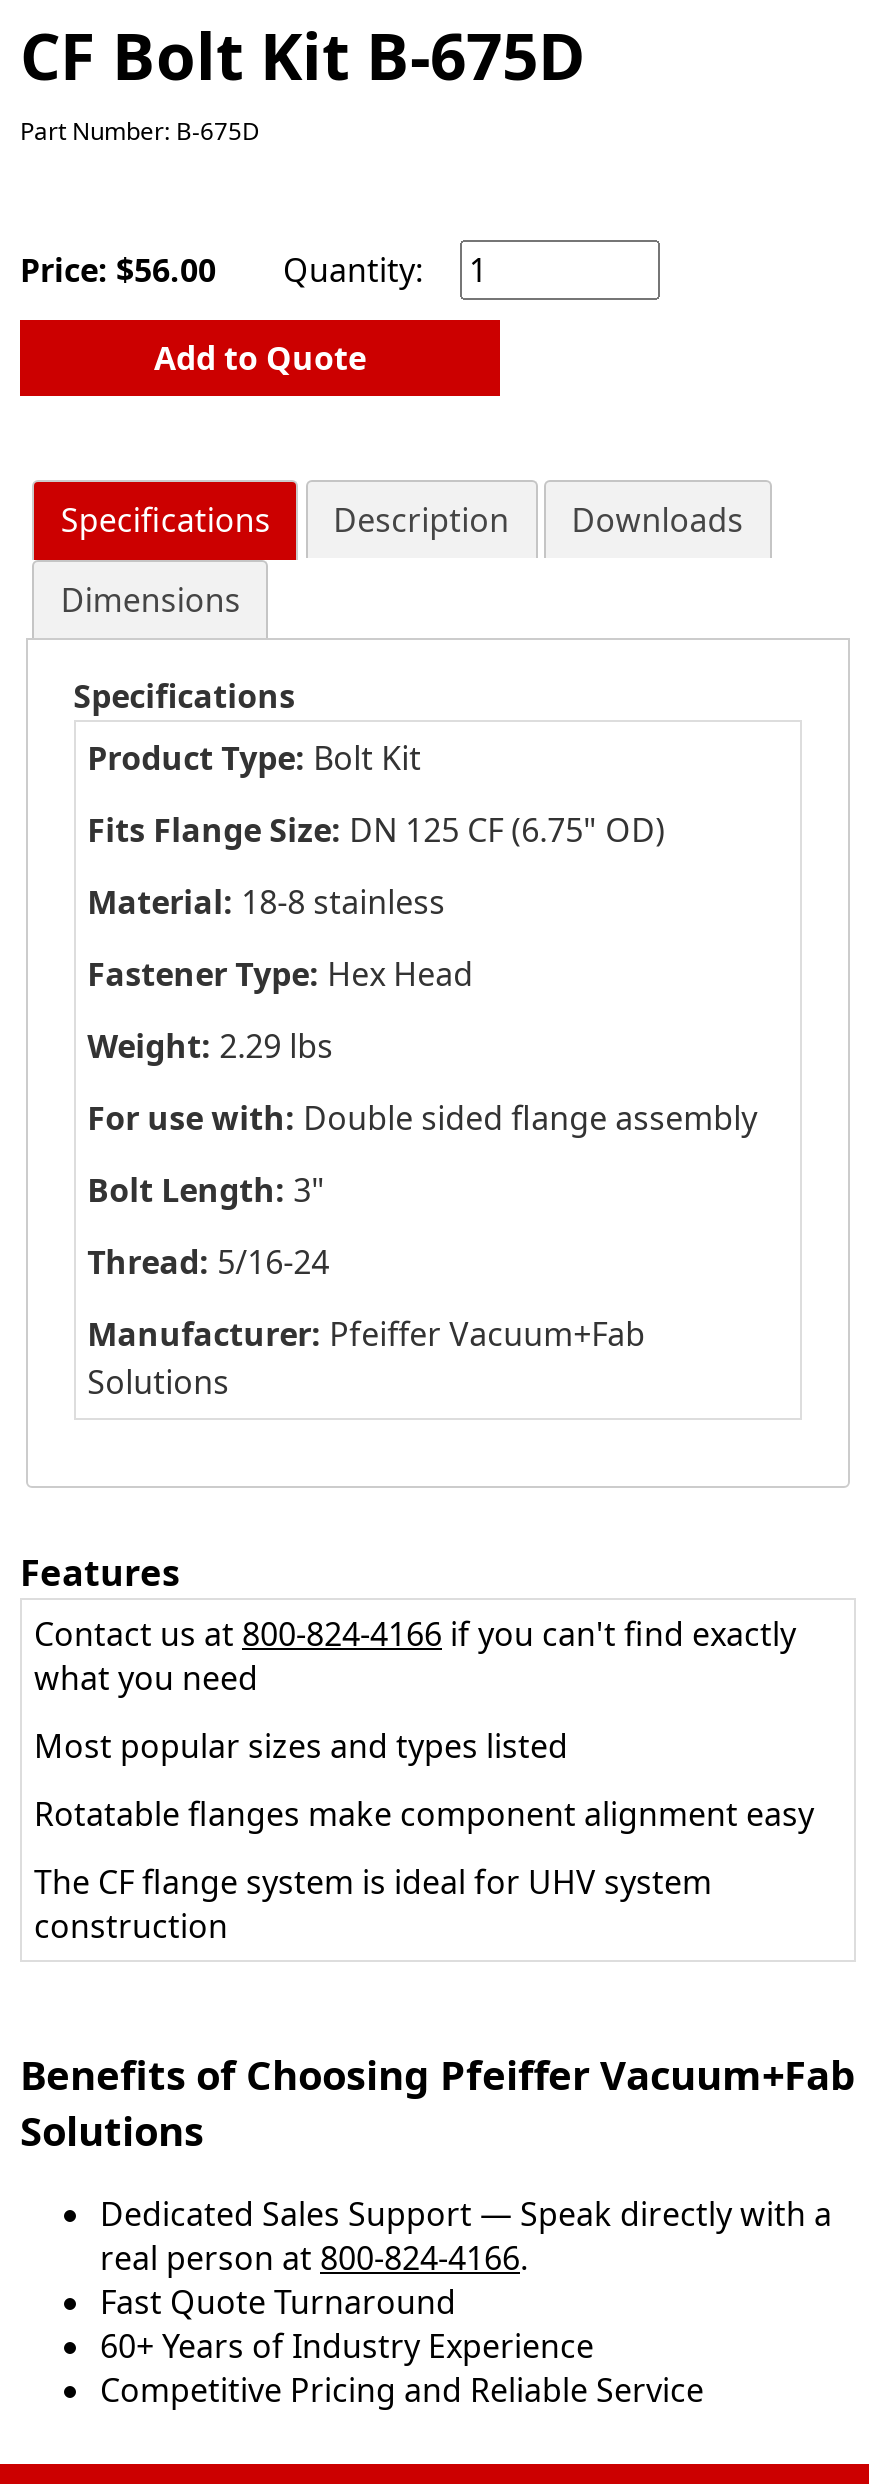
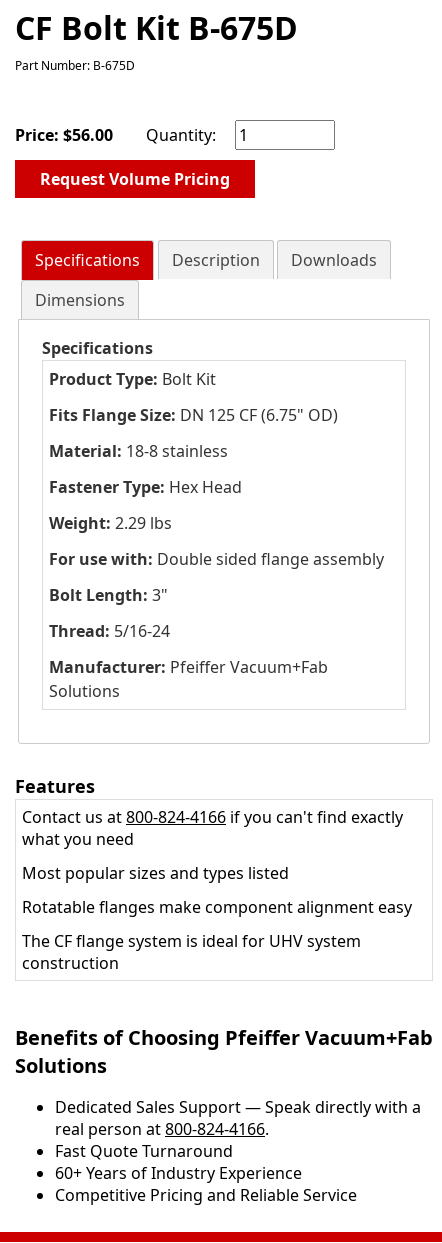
- Add to Quote
+ Request Volume Pricing
